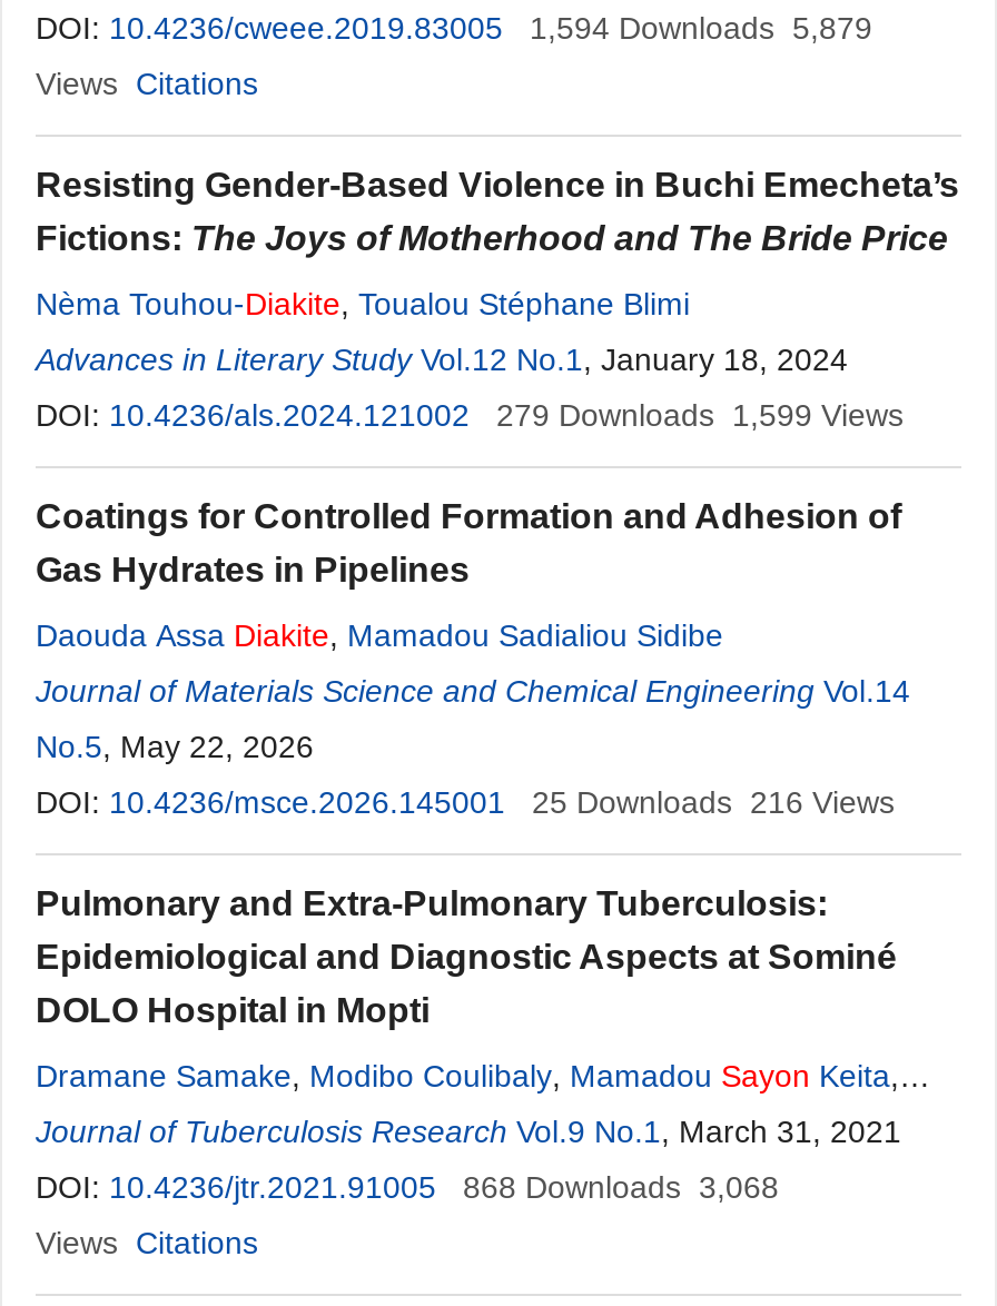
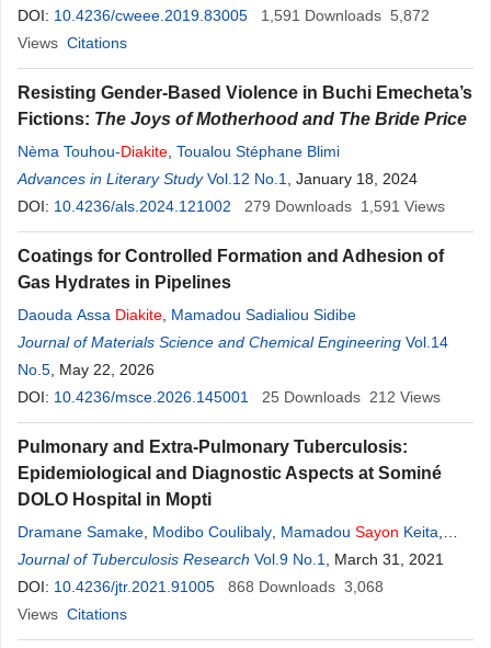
- DOI: 10.4236/cweee.2019.83005 1,594 Downloads 5,879
+ DOI: 10.4236/cweee.2019.83005 1,591 Downloads 5,872

- 279 Downloads 1,599 Views
+ 279 Downloads 1,591 Views

- 25 Downloads 216 Views
+ 25 Downloads 212 Views
